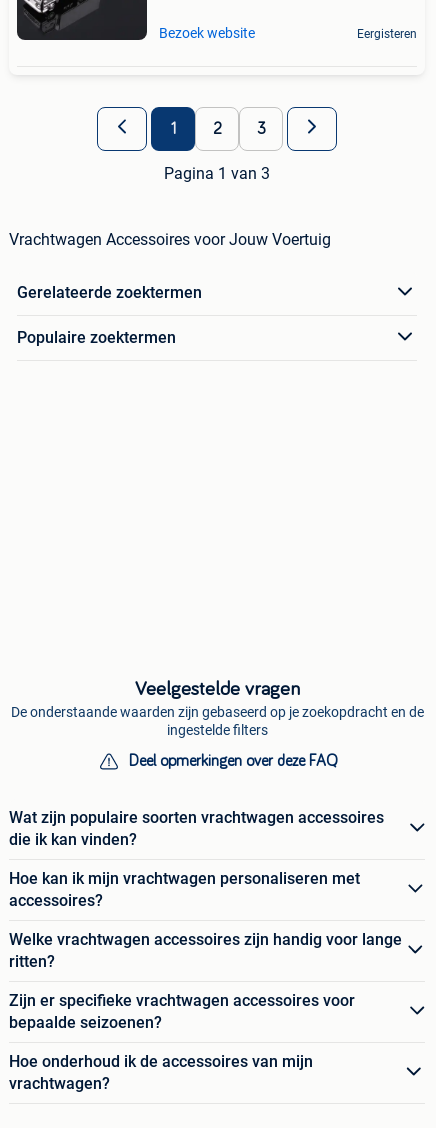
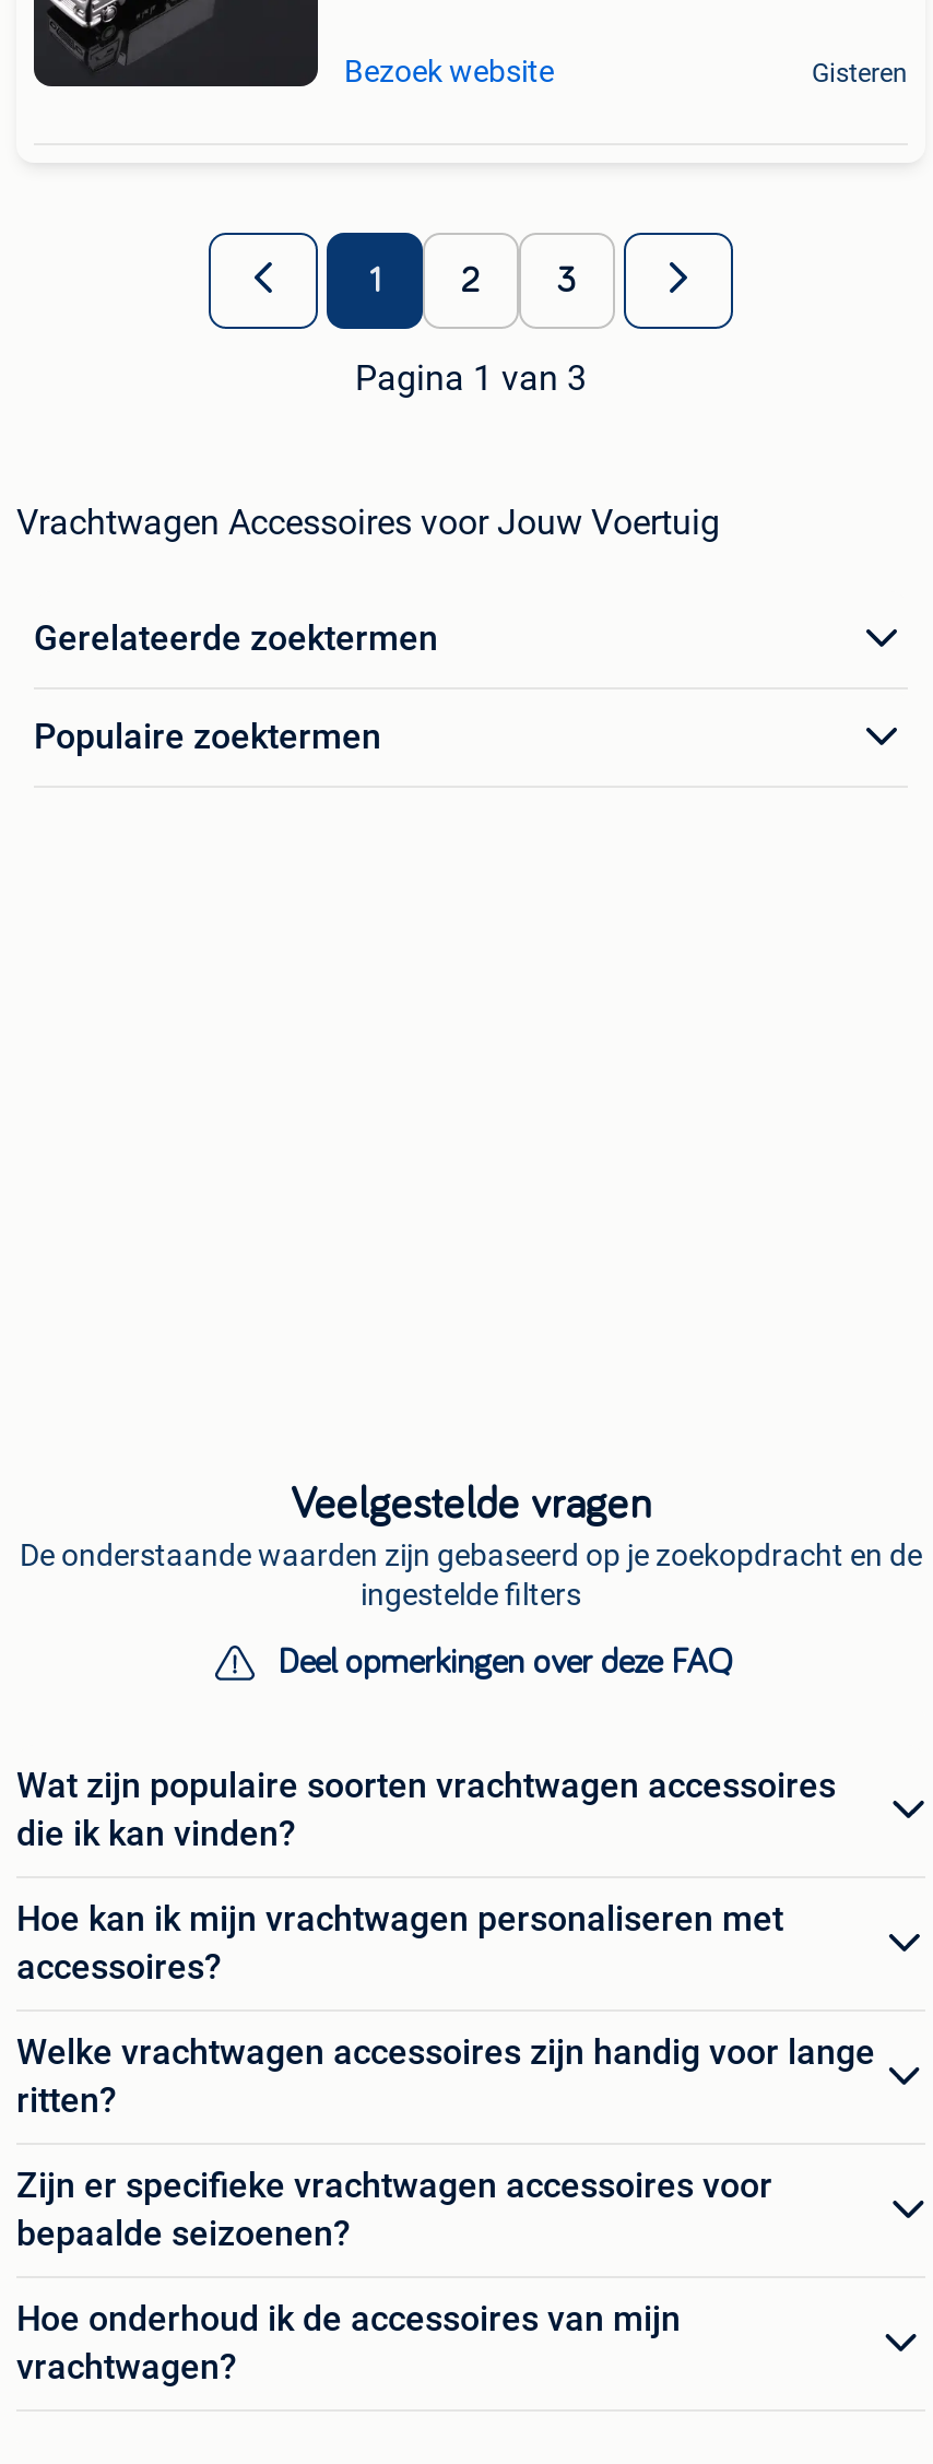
- Eergisteren
+ Gisteren
